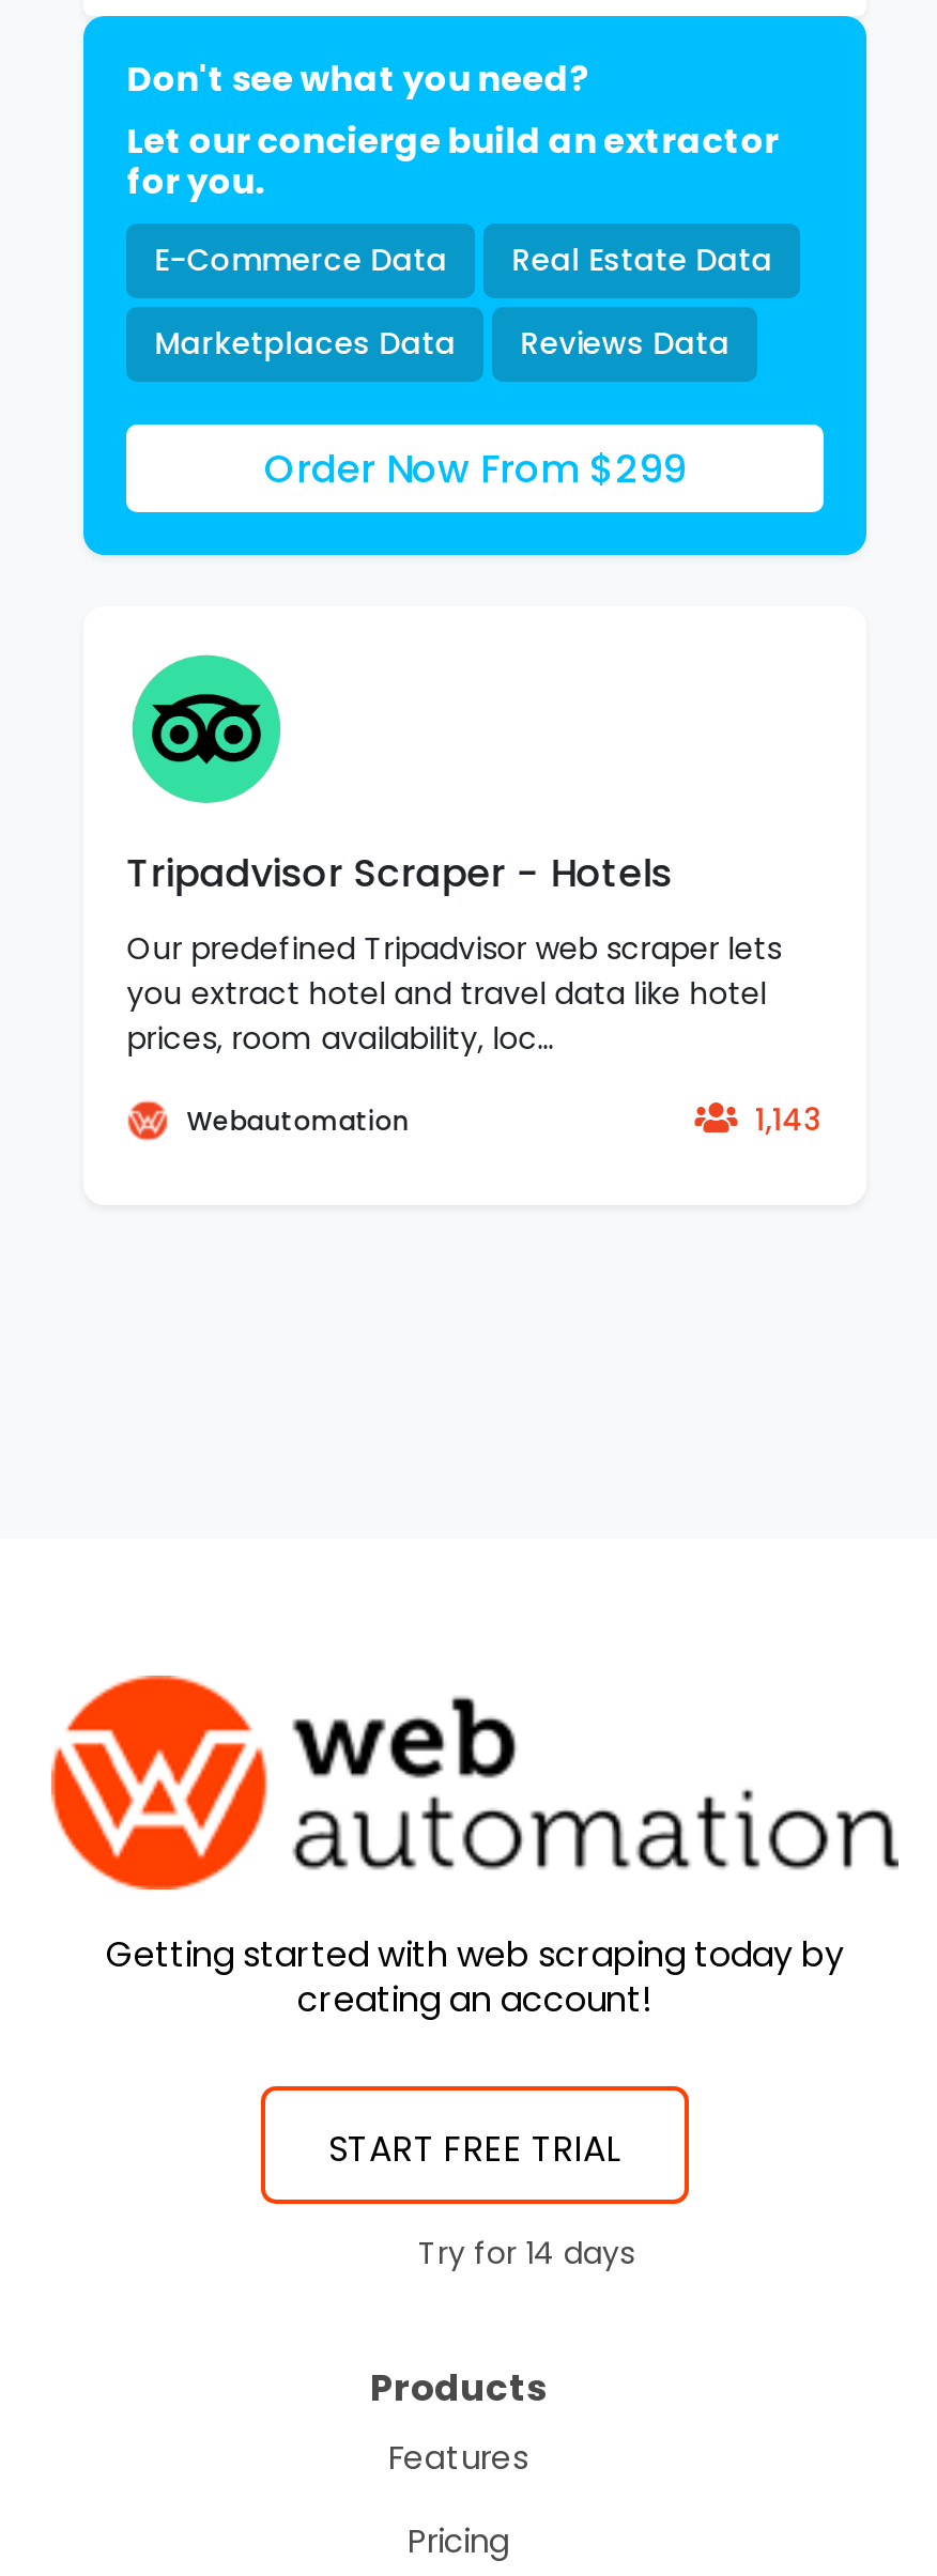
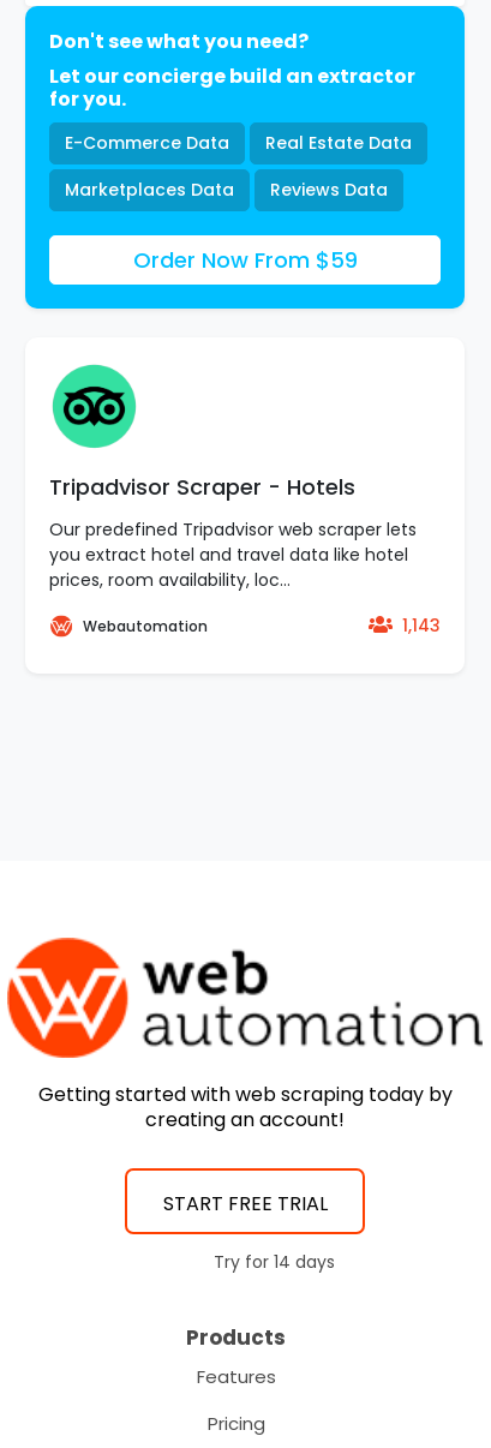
- Order Now From $299
+ Order Now From $59
